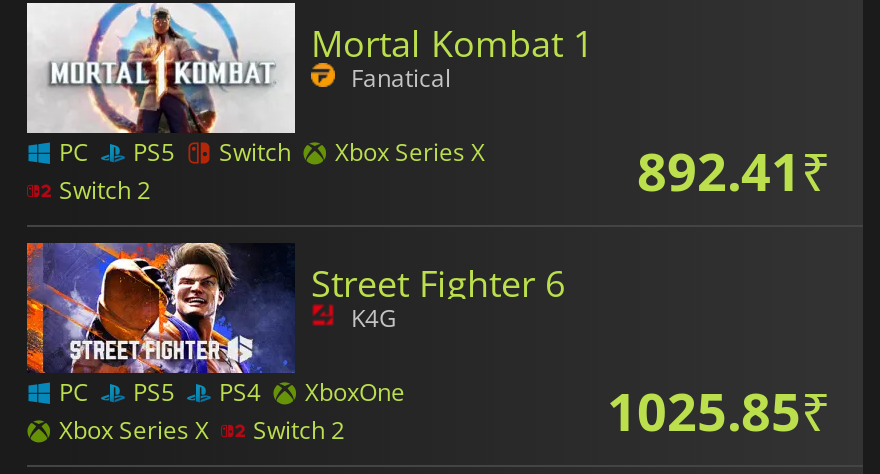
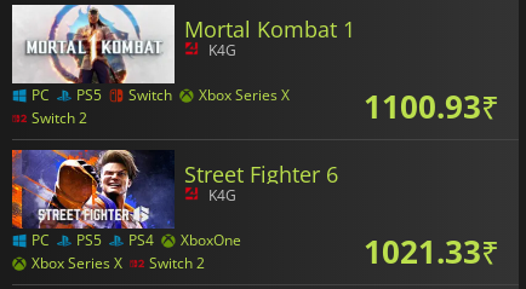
- Fanatical
+ K4G

- 892.41₹
+ 1100.93₹

- 1025.85₹
+ 1021.33₹
